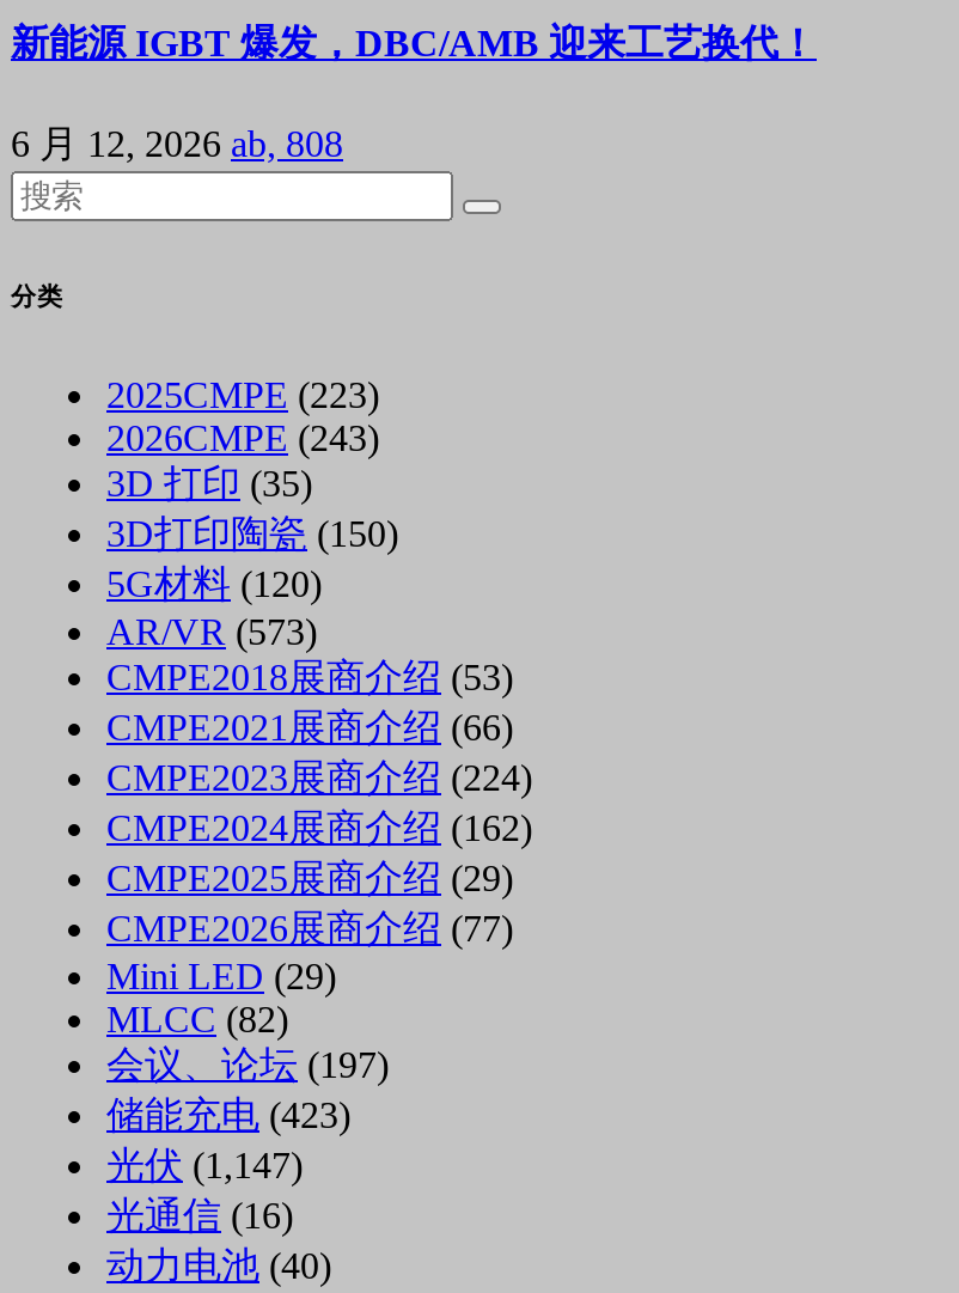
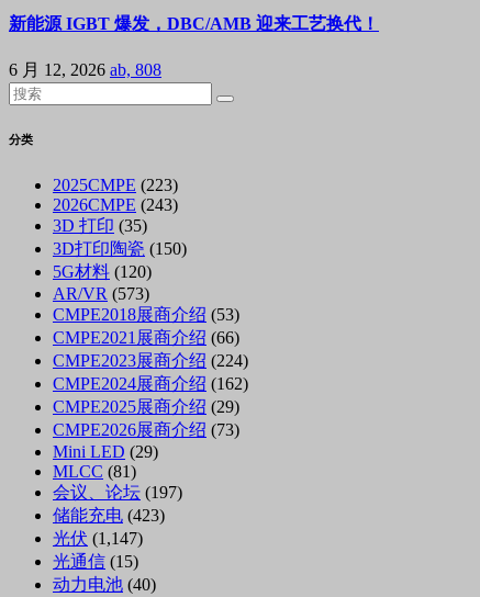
- CMPE2026展商介绍(77)
+ CMPE2026展商介绍(73)

- MLCC (82)
+ MLCC (81)

- 光通信(16)
+ 光通信(15)
